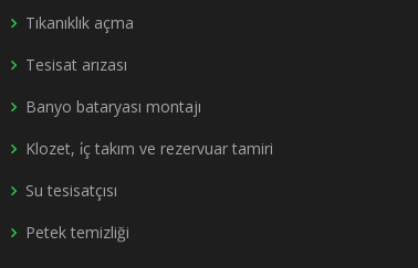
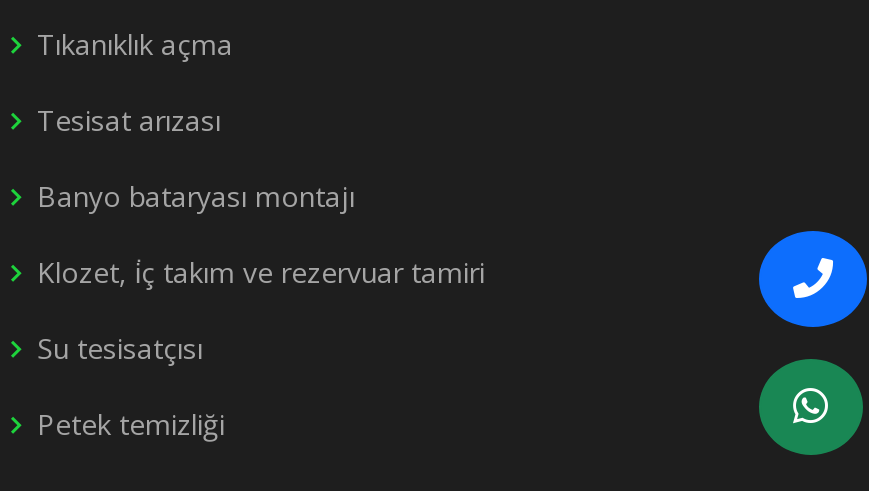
+ [image]

+ [image]
